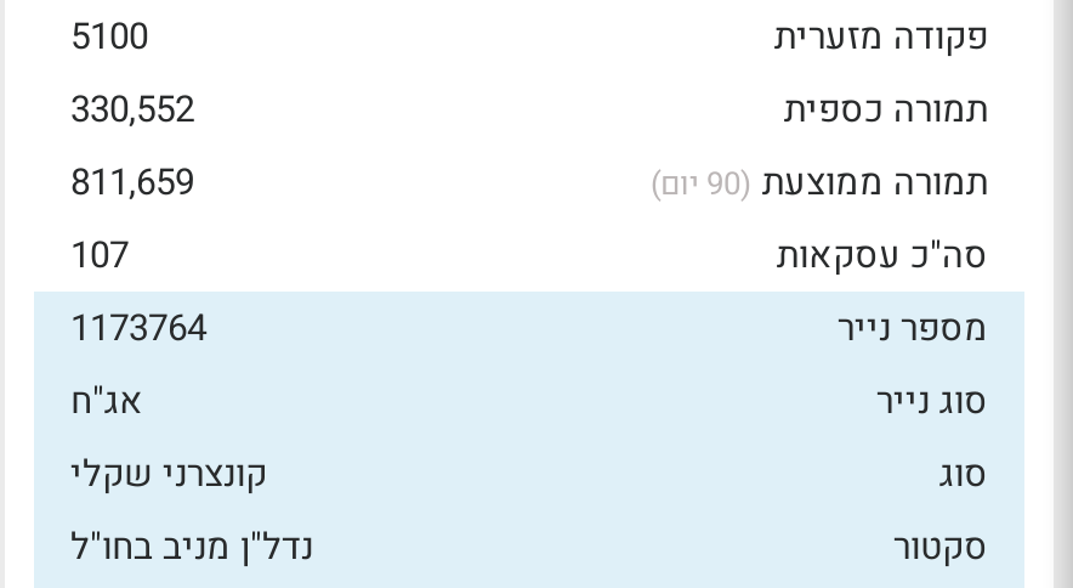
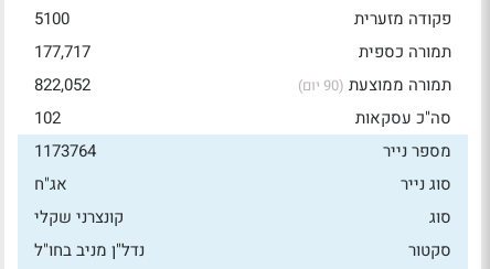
- 330,552
+ 177,717

- 811,659
+ 822,052

- 107
+ 102
